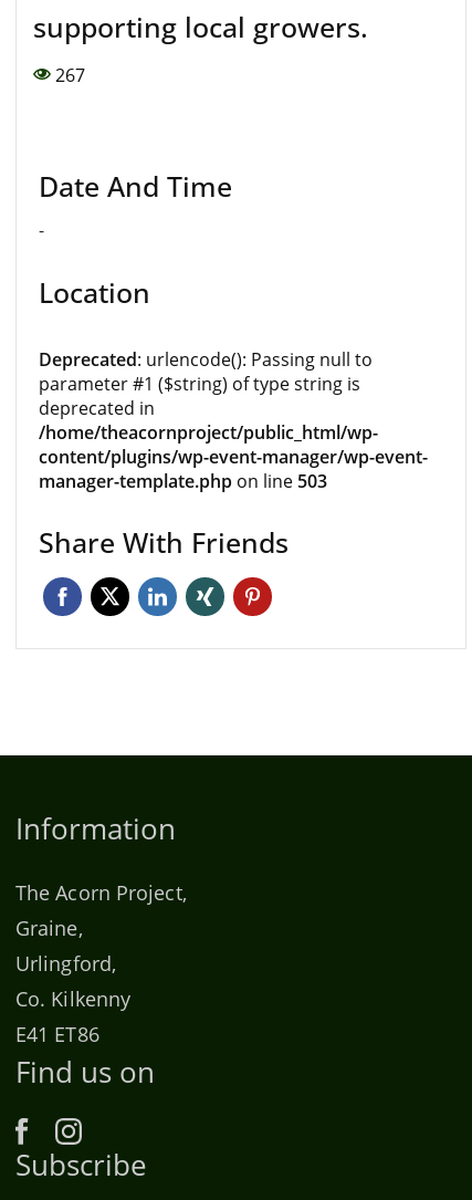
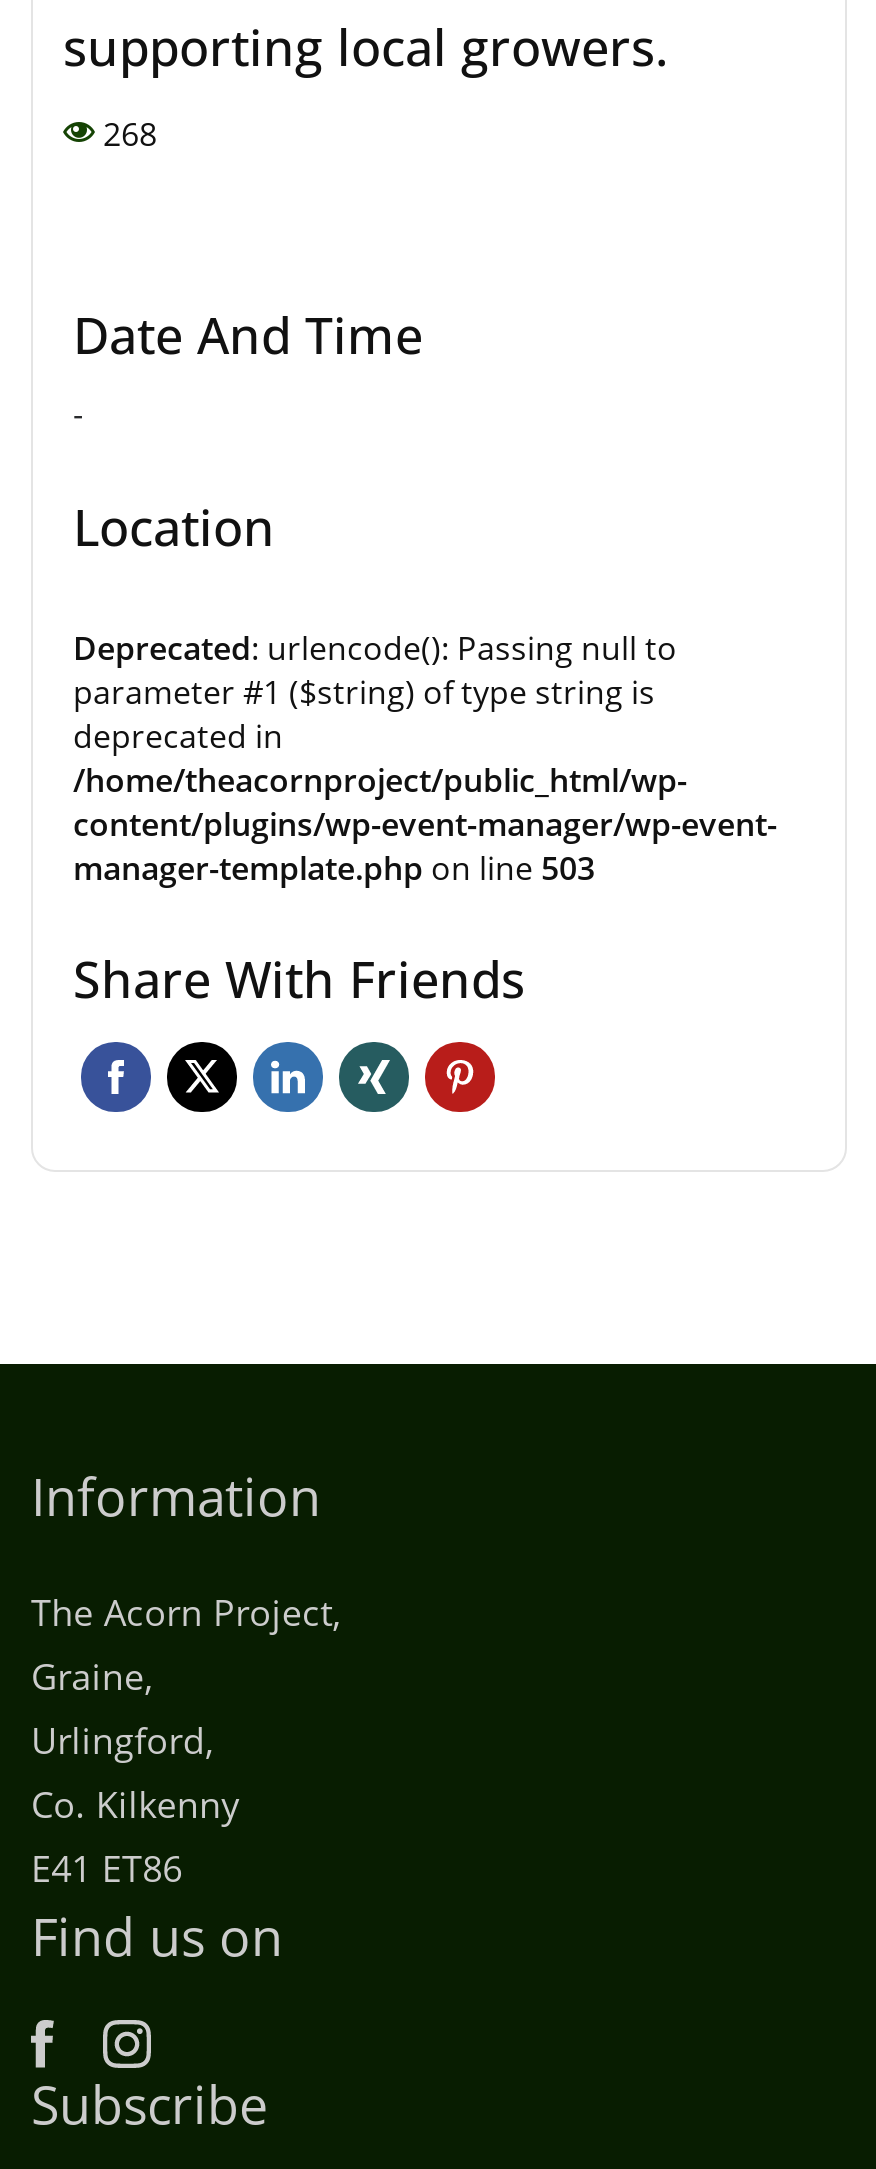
- 267
+ 268
